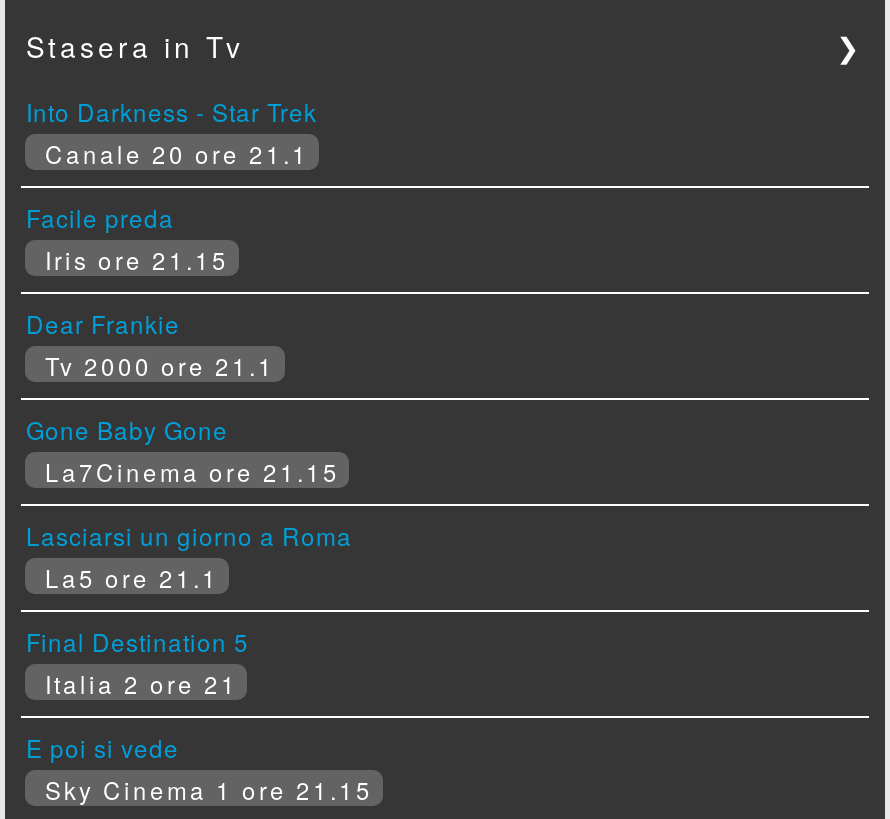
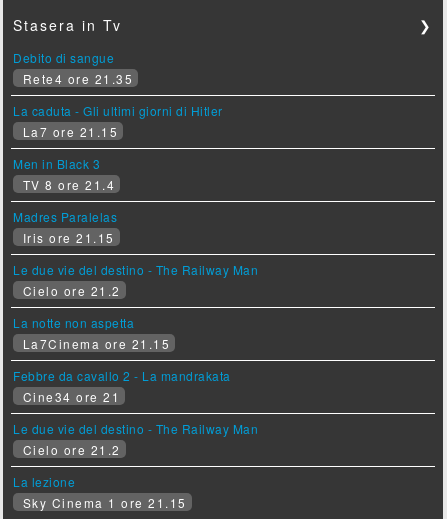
- Into Darkness - Star Trek
- Canale 20 ore 21.1
- Facile preda
+ Debito di sangue
+ Rete4 ore 21.35
+ La caduta - Gli ultimi giorni di Hitler
+ La7 ore 21.15
+ Men in Black 3
+ TV 8 ore 21.4
+ Madres Paralelas

- Dear Frankie
- Tv 2000 ore 21.1
+ Le due vie del destino - The Railway Man
+ Cielo ore 21.2

- Gone Baby Gone
+ La notte non aspetta

- Lasciarsi un giorno a Roma
- La5 ore 21.1
+ Febbre da cavallo 2 - La mandrakata
+ Cine34 ore 21

- Final Destination 5
- Italia 2 ore 21
+ Le due vie del destino - The Railway Man
+ Cielo ore 21.2

- E poi si vede
+ La lezione
